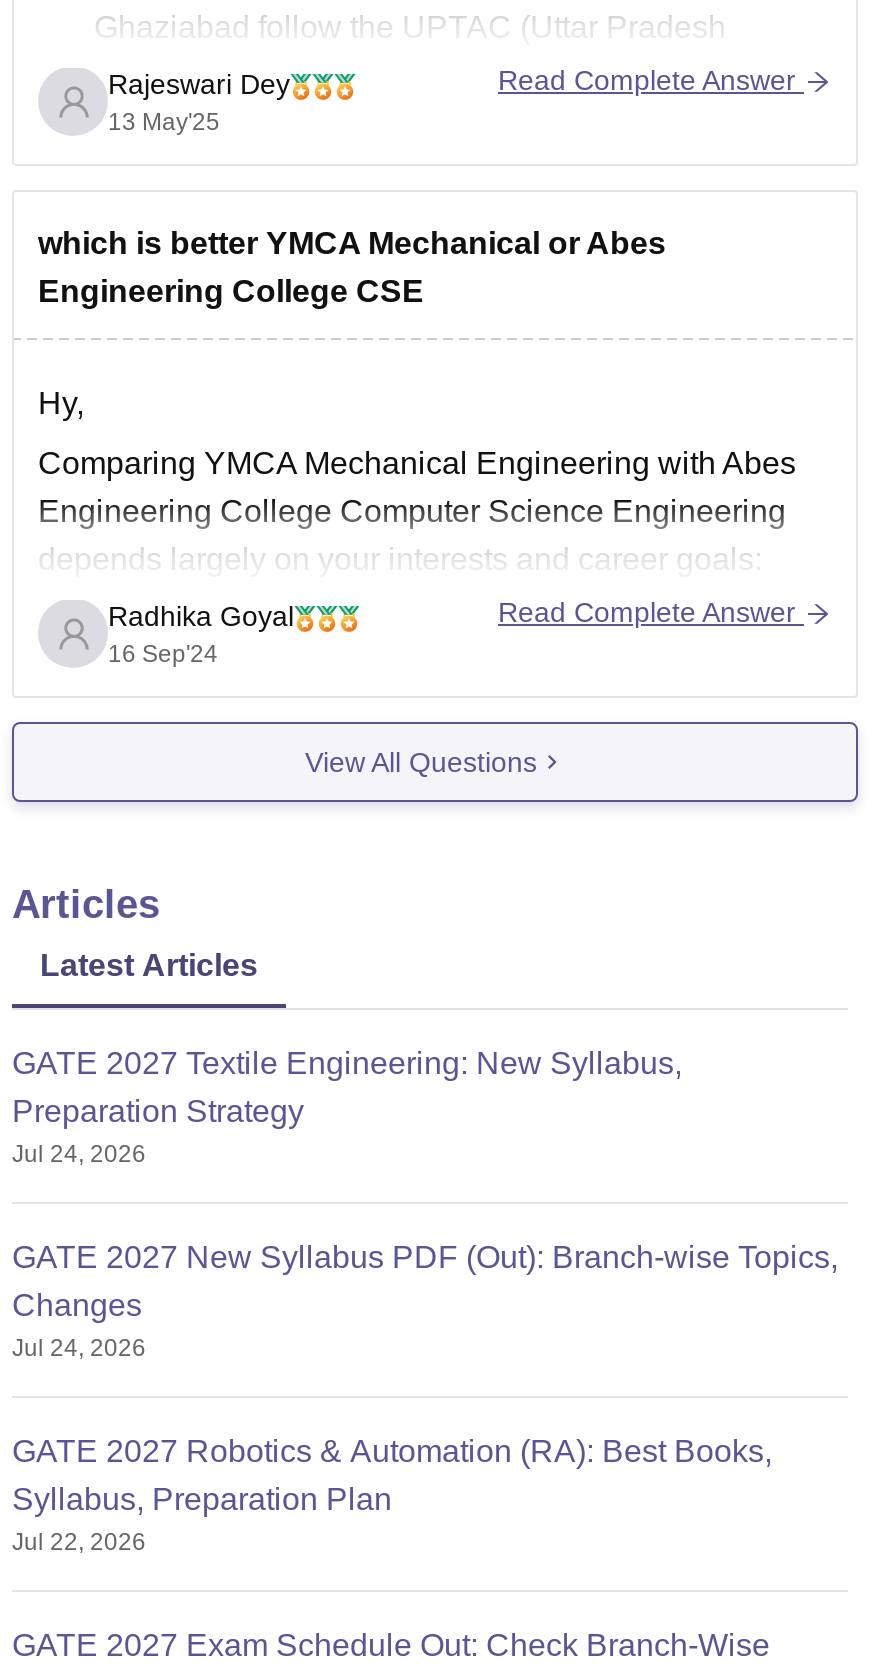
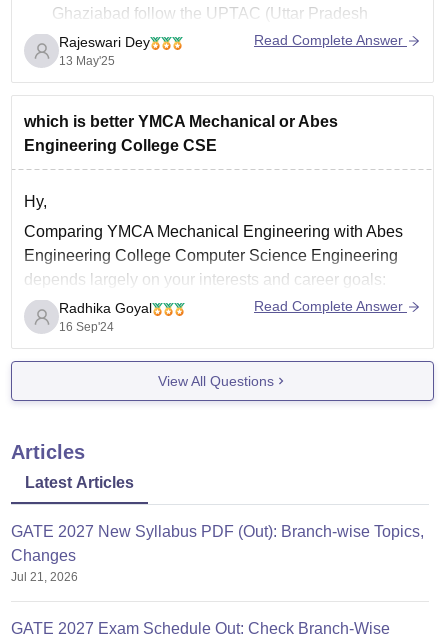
- GATE 2027 Textile Engineering: New Syllabus,
- Preparation Strategy
- Jul 24, 2026

- Jul 24, 2026
- GATE 2027 Robotics & Automation (RA): Best Books,
- Syllabus, Preparation Plan
- Jul 22, 2026
+ Jul 21, 2026
